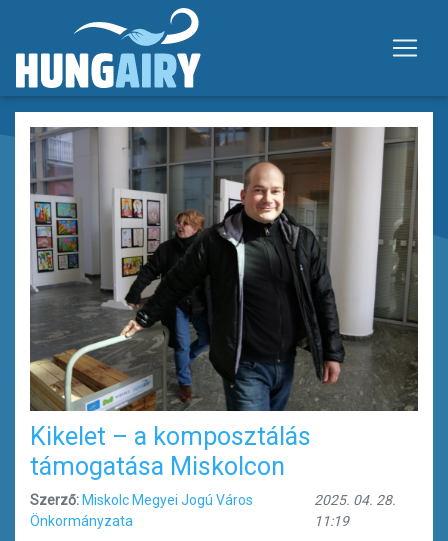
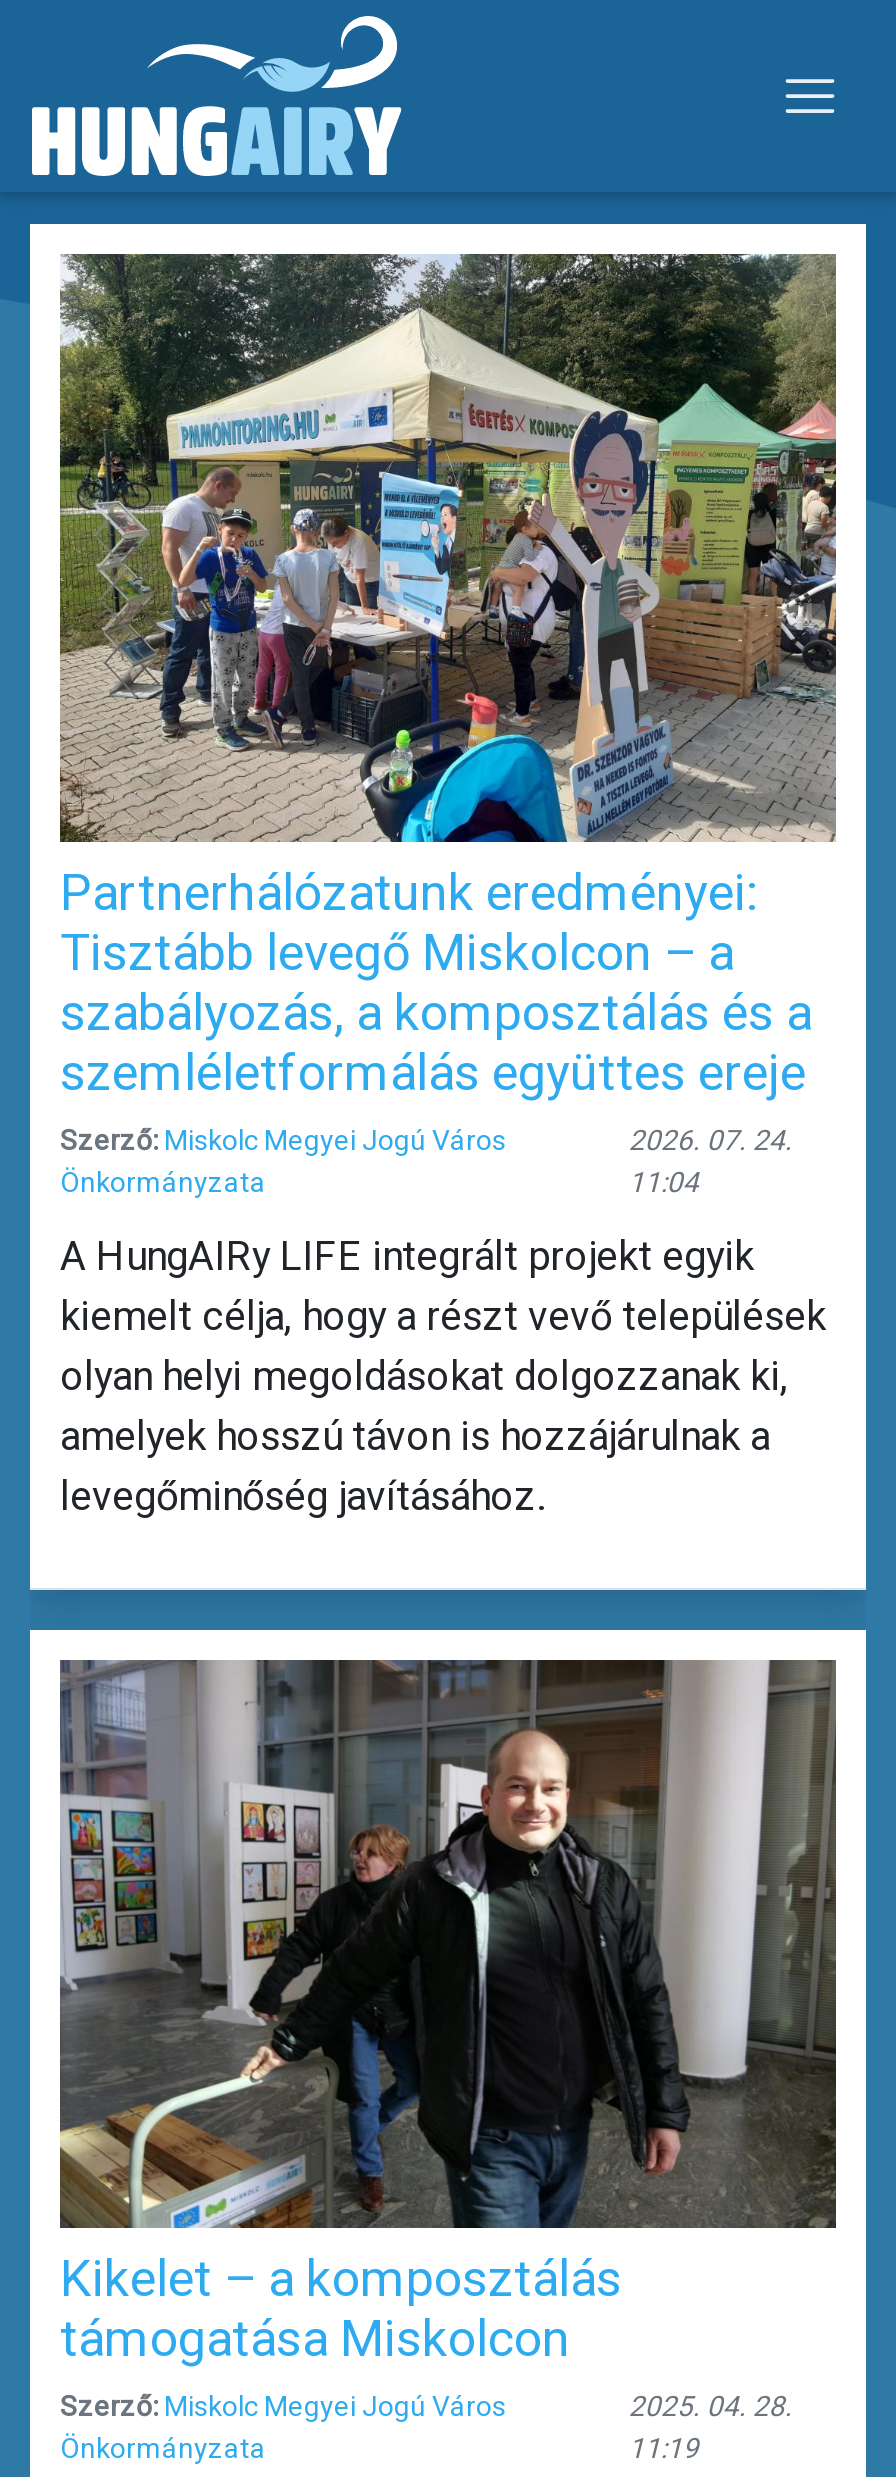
+ [image]
+ Partnerhálózatunk eredményei:
+ Tisztább levegő Miskolcon – a
+ szabályozás, a komposztálás és a
+ szemléletformálás együttes ereje
+ Szerző: Miskolc Megyei Jogú Város
+ Önkormányzata

+ 2026. 07. 24.
+ 11:04
+ A HungAIRy LIFE integrált projekt egyik
+ kiemelt célja, hogy a részt vevő települések
+ olyan helyi megoldásokat dolgozzanak ki,
+ amelyek hosszú távon is hozzájárulnak a
+ levegőminőség javításához.
